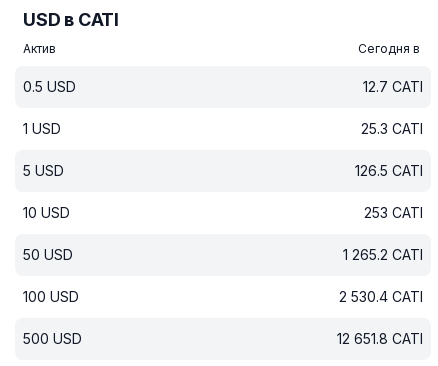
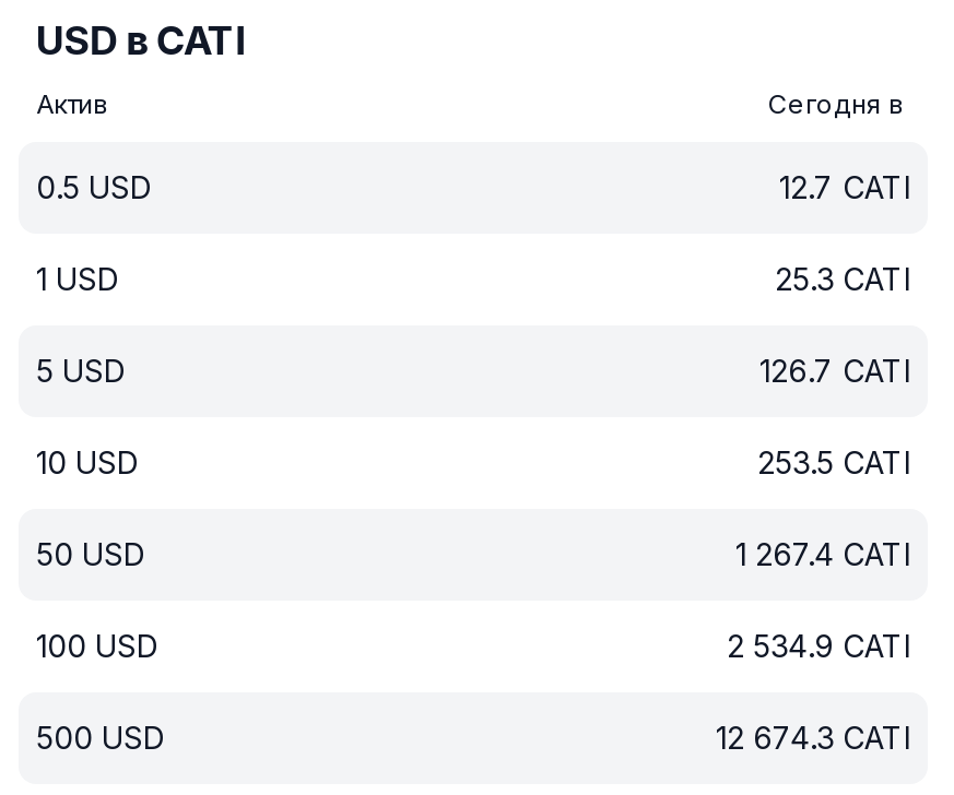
- 126.5 CATI
+ 126.7 CATI

- 253 CATI
+ 253.5 CATI

- 1 265.2 CATI
+ 1 267.4 CATI

- 2 530.4 CATI
+ 2 534.9 CATI

- 12 651.8 CATI
+ 12 674.3 CATI
